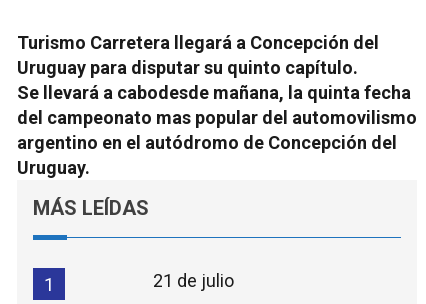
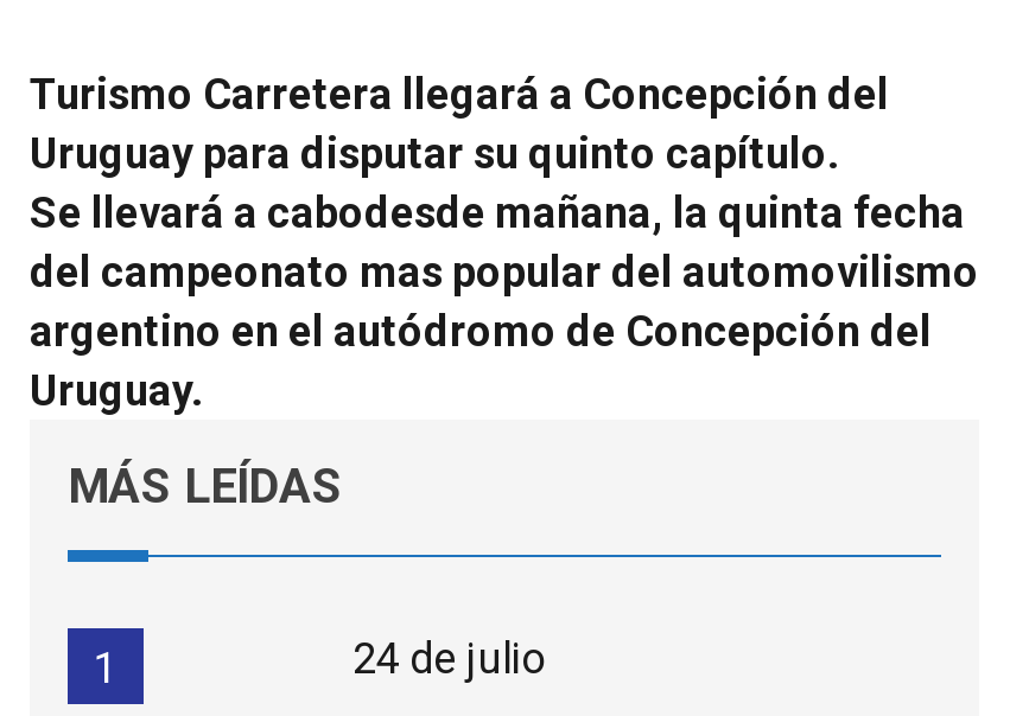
- 21 de julio
+ 24 de julio
